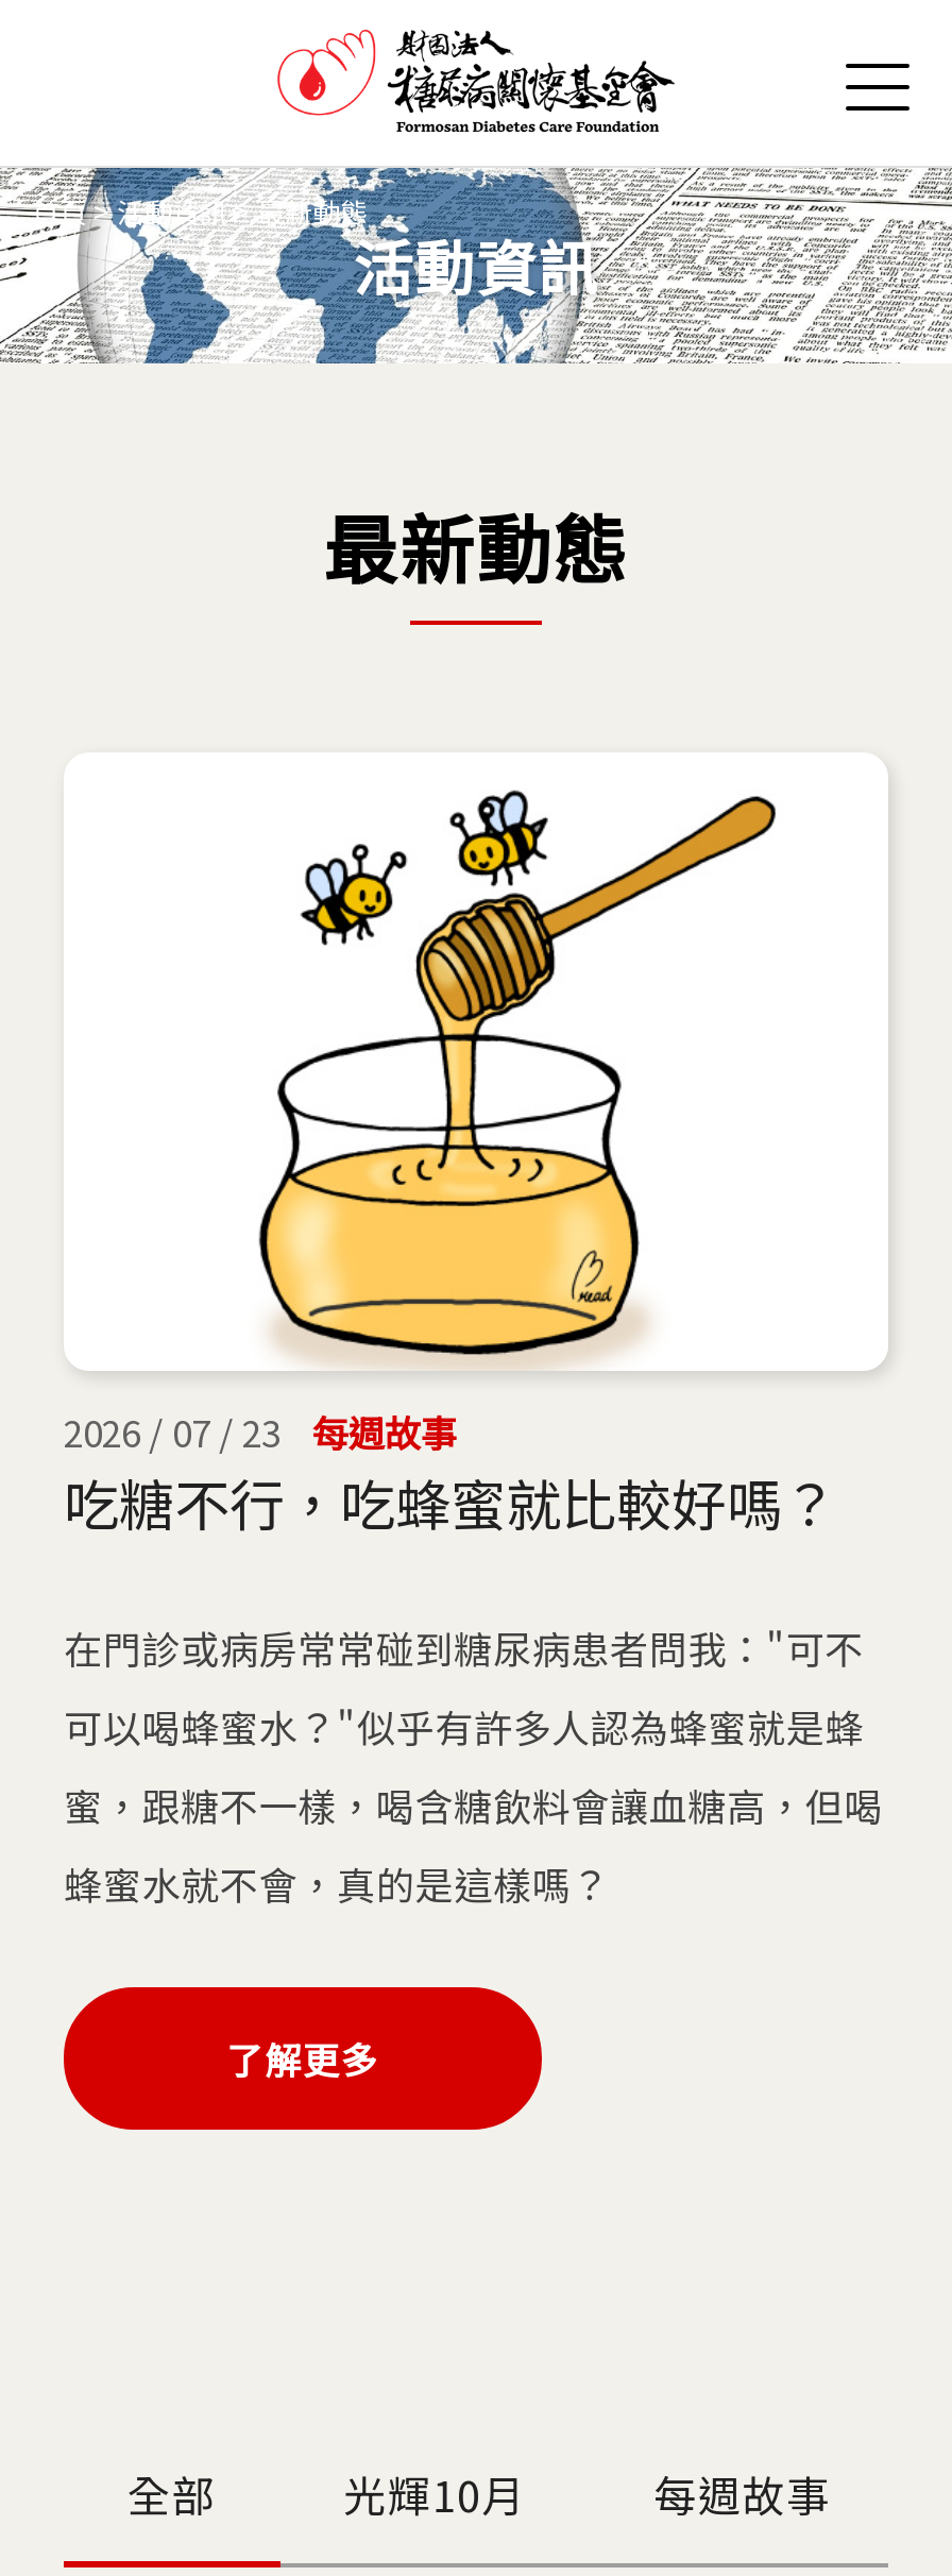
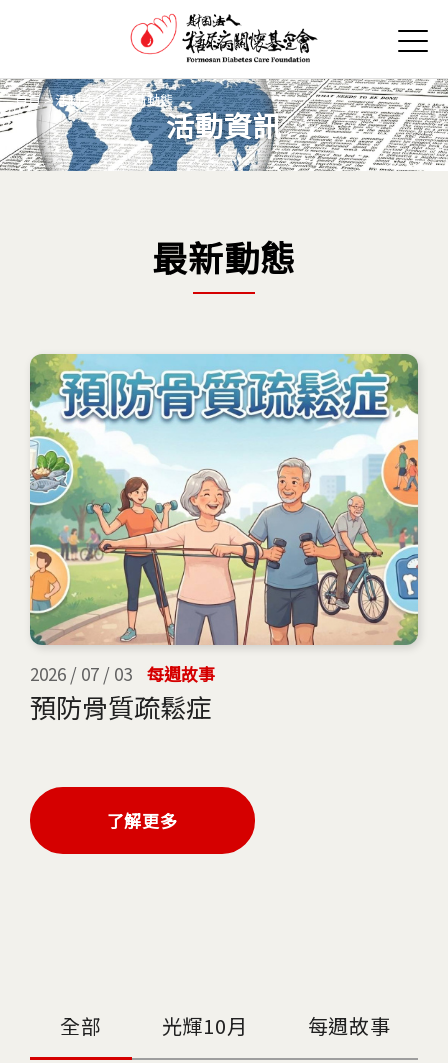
- [image]
+ [image]

- 2026 / 07 / 23 每週故事
- 吃糖不行，吃蜂蜜就比較好嗎？
- 在門診或病房常常碰到糖尿病患者問我："可不
- 可以喝蜂蜜水？"似乎有許多人認為蜂蜜就是蜂
- 蜜，跟糖不一樣，喝含糖飲料會讓血糖高，但喝
- 蜂蜜水就不會，真的是這樣嗎？
+ 2026 / 07 / 03 每週故事
+ 預防骨質疏鬆症
